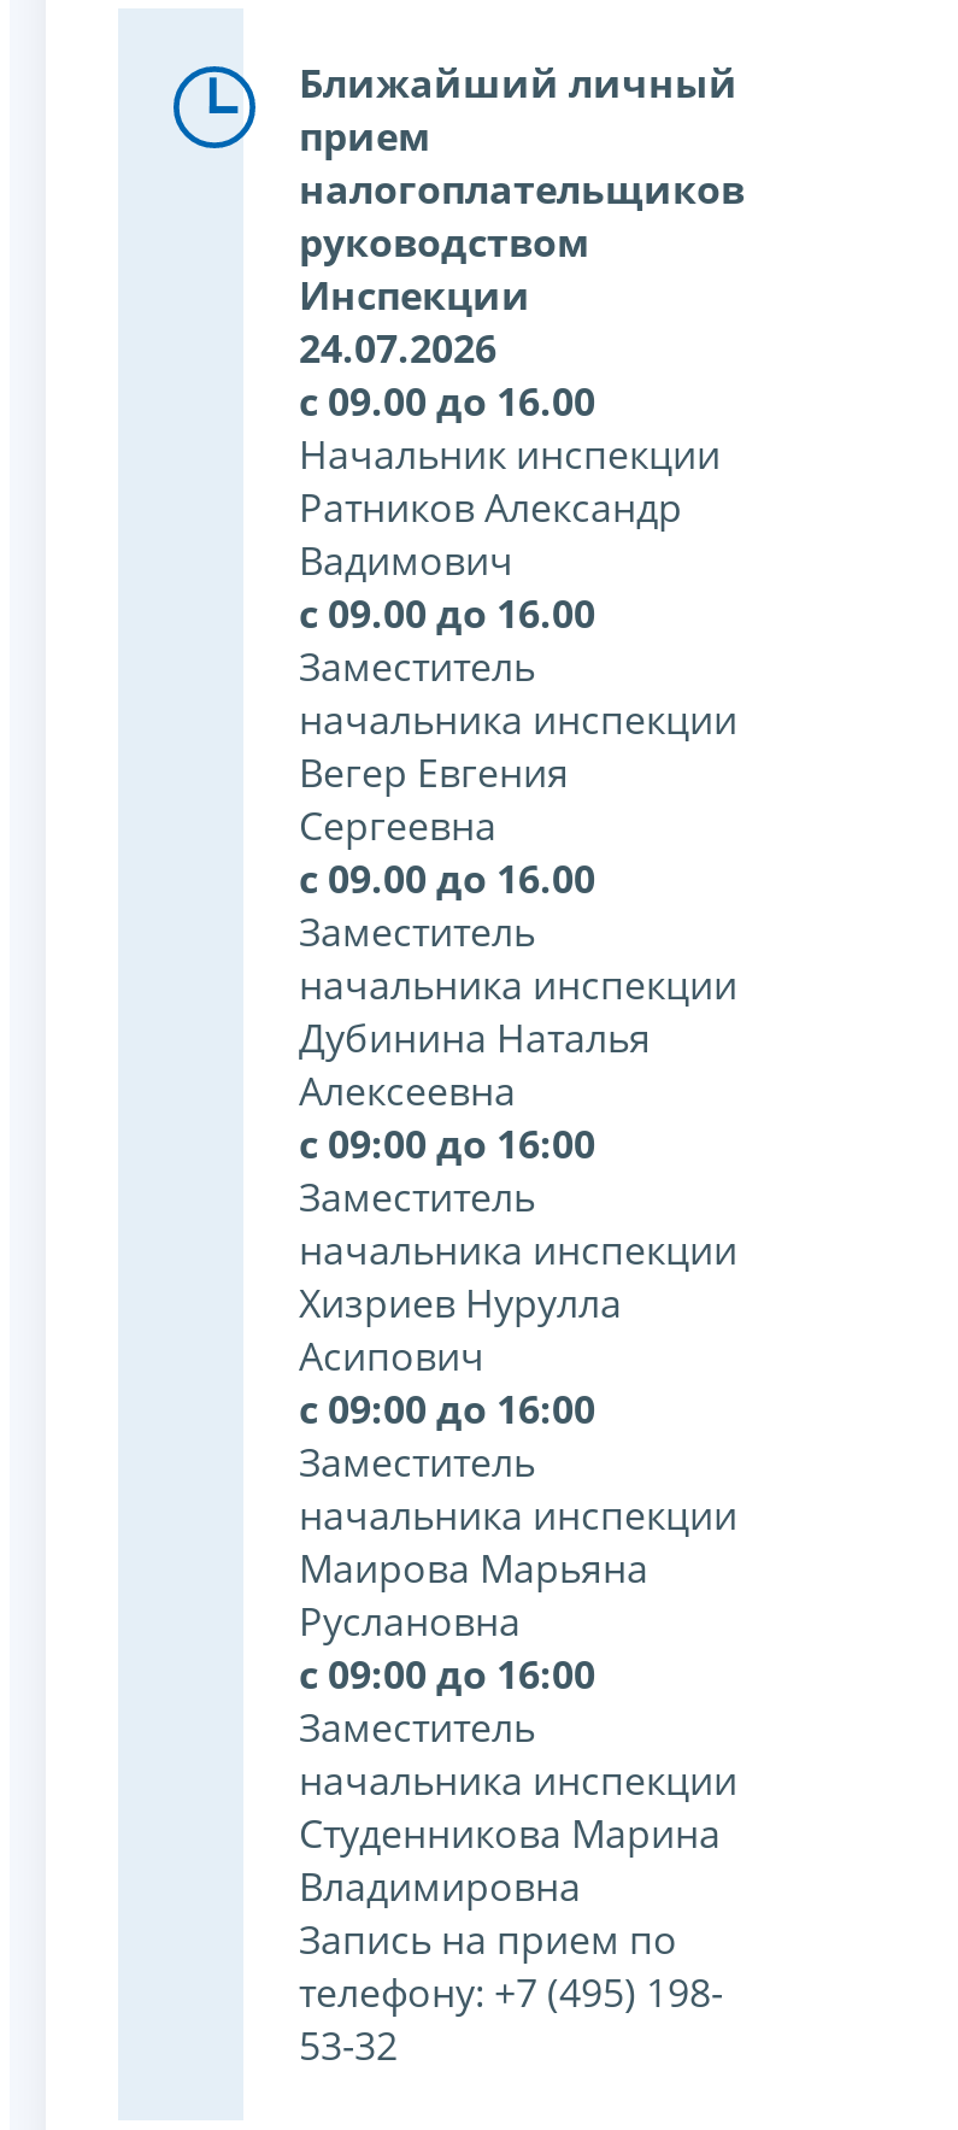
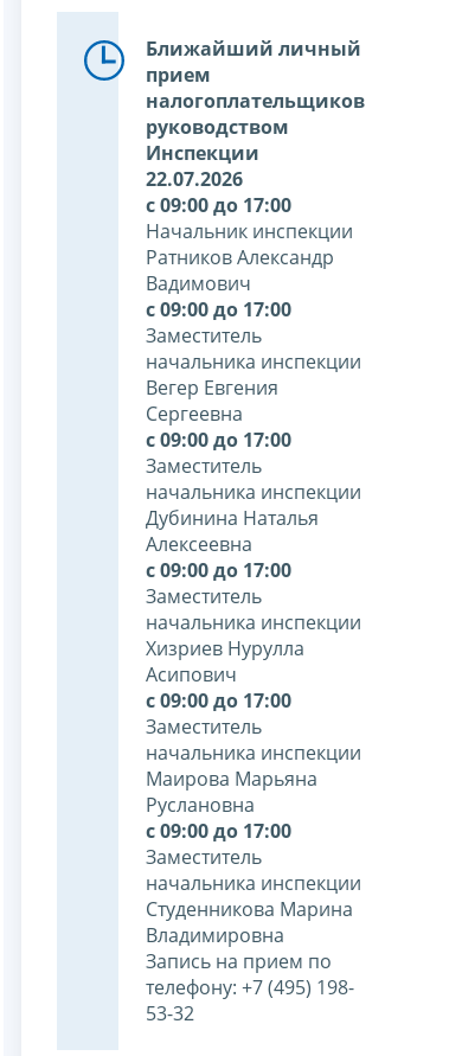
- 24.07.2026
+ 22.07.2026

- с 09.00 до 16.00
+ с 09:00 до 17:00

- с 09.00 до 16.00
+ с 09:00 до 17:00

- с 09.00 до 16.00
+ с 09:00 до 17:00

- с 09:00 до 16:00
+ с 09:00 до 17:00

- с 09:00 до 16:00
+ с 09:00 до 17:00

- с 09:00 до 16:00
+ с 09:00 до 17:00
